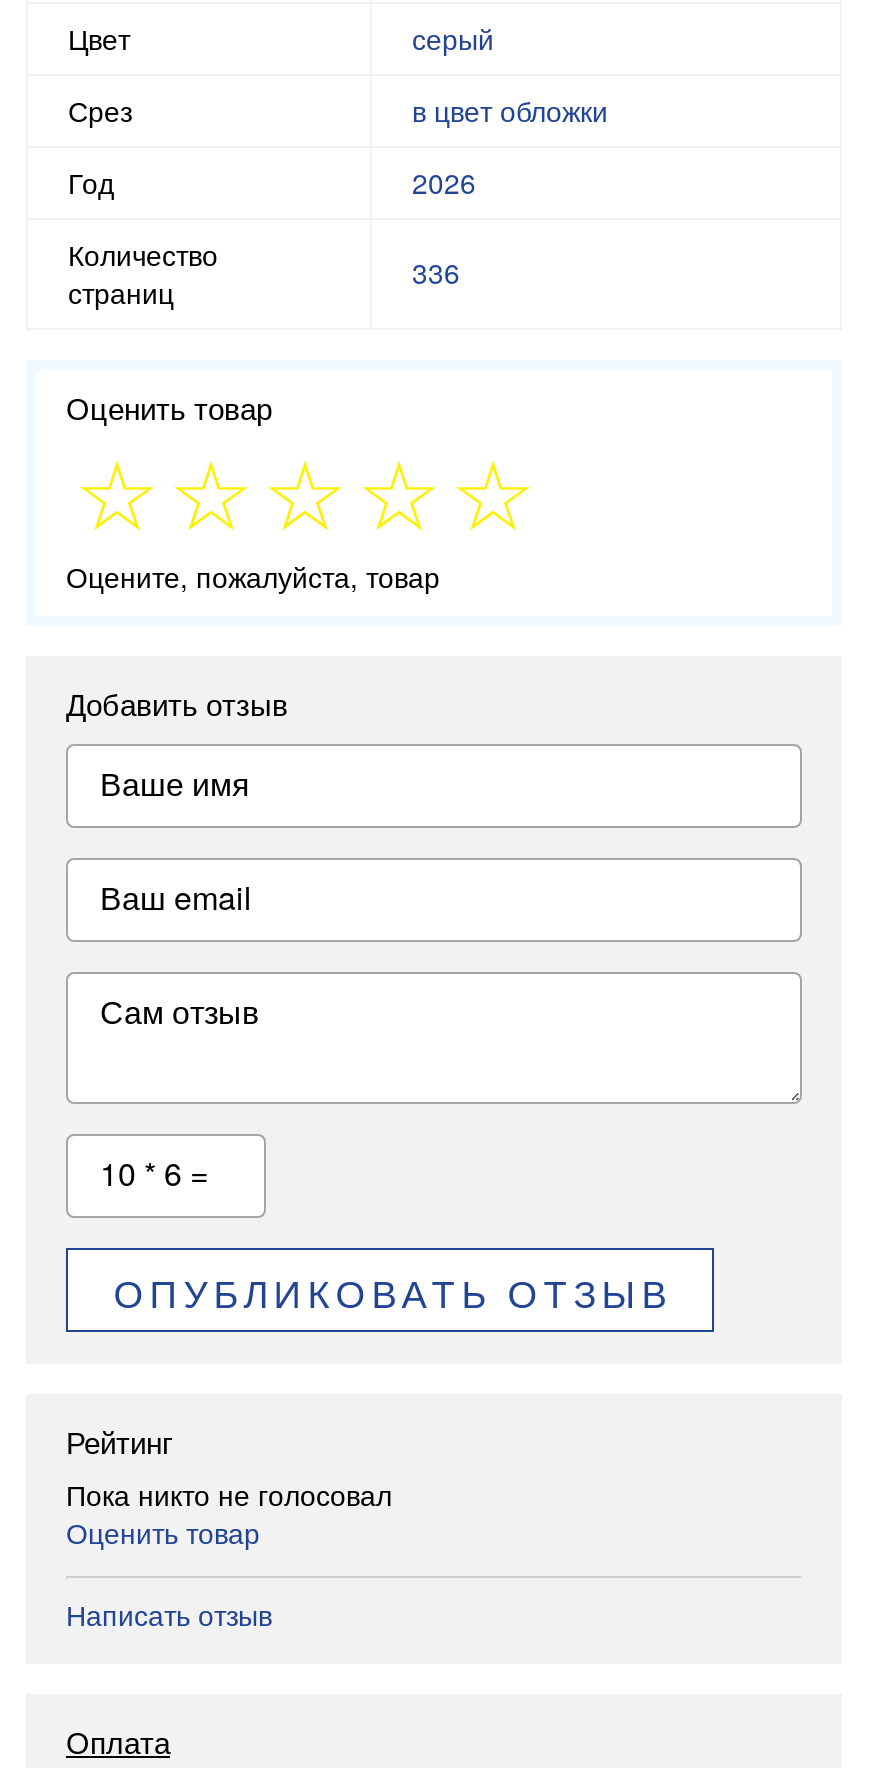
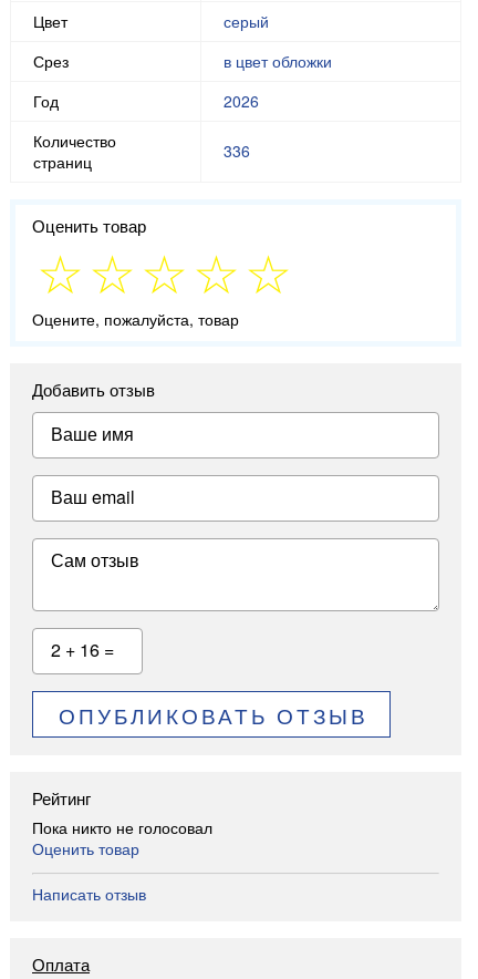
- 10 * 6 =
+ 2 + 16 =
